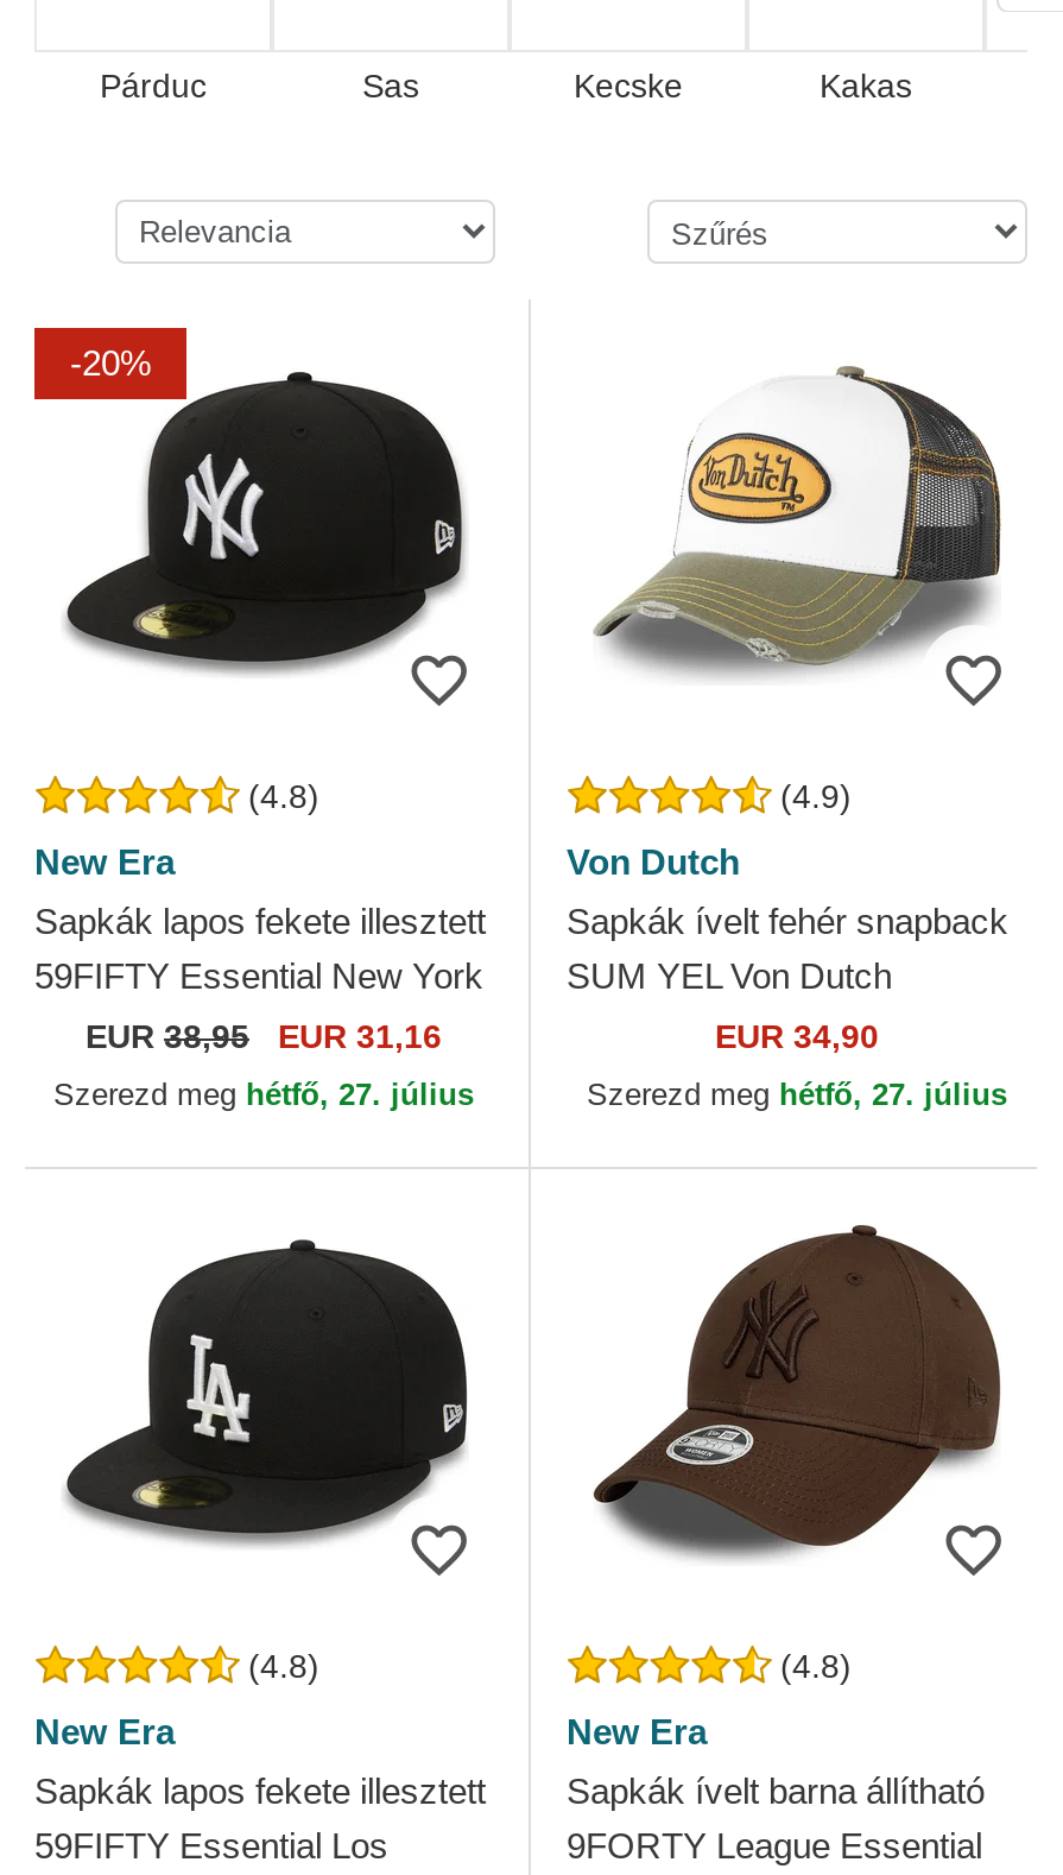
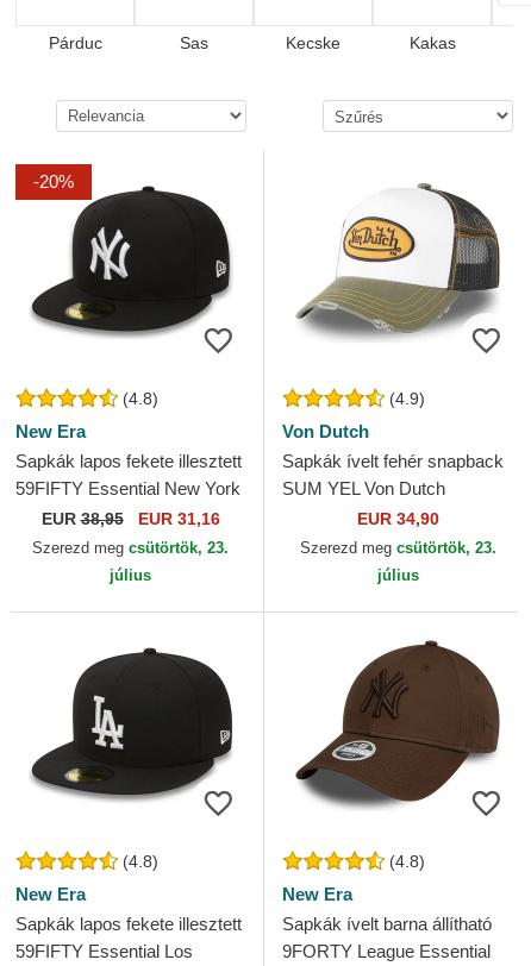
- Szerezd meg hétfő, 27. július
+ Szerezd meg csütörtök, 23.
+ július

- Szerezd meg hétfő, 27. július
+ Szerezd meg csütörtök, 23.
+ július
